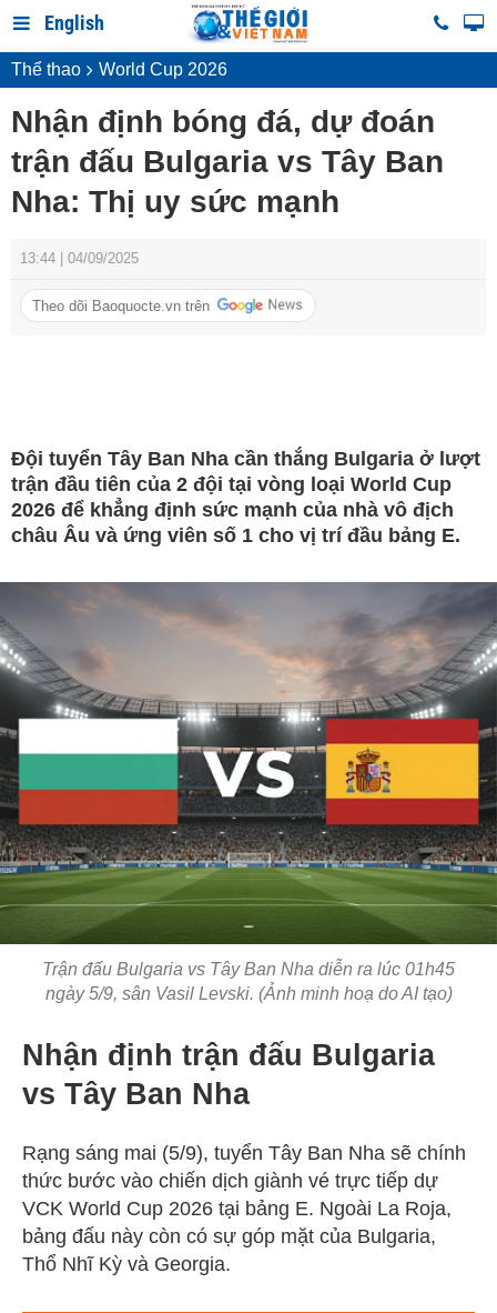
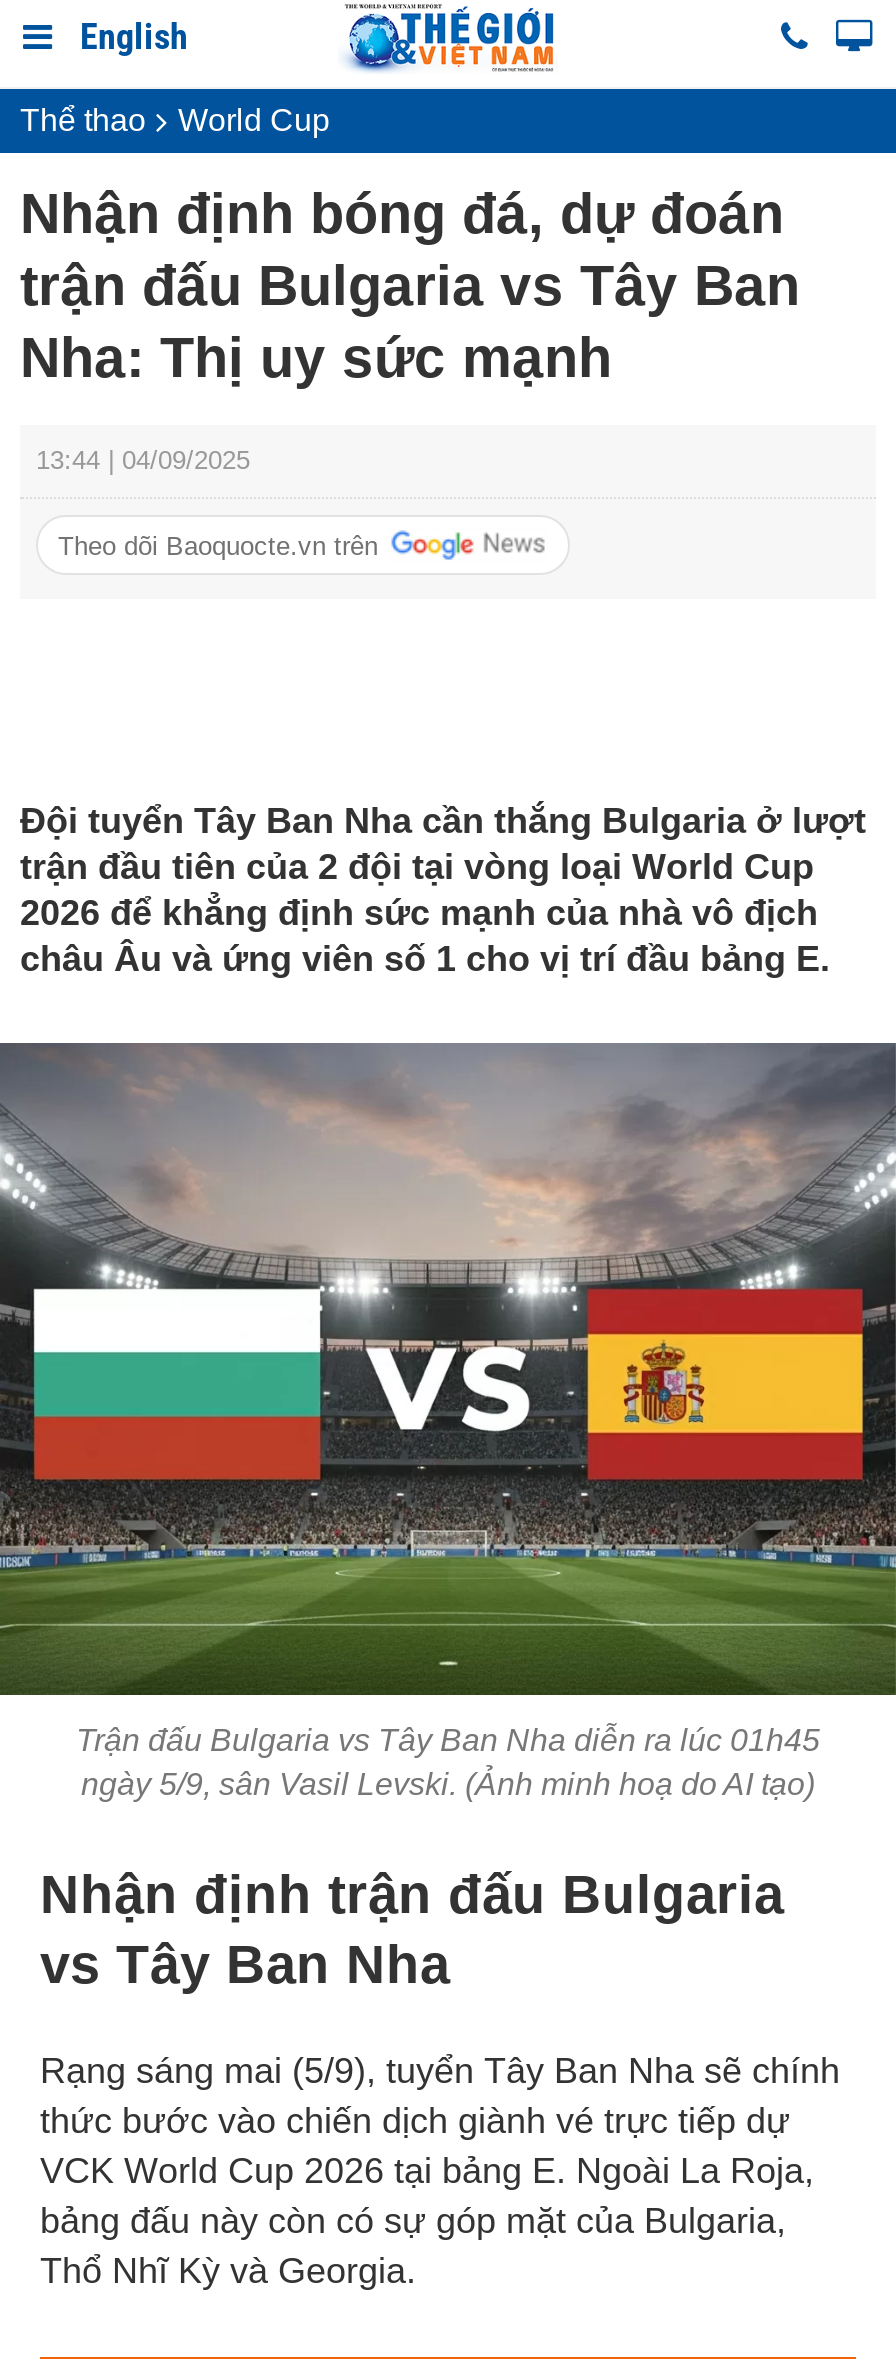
- World Cup 2026
+ World Cup
